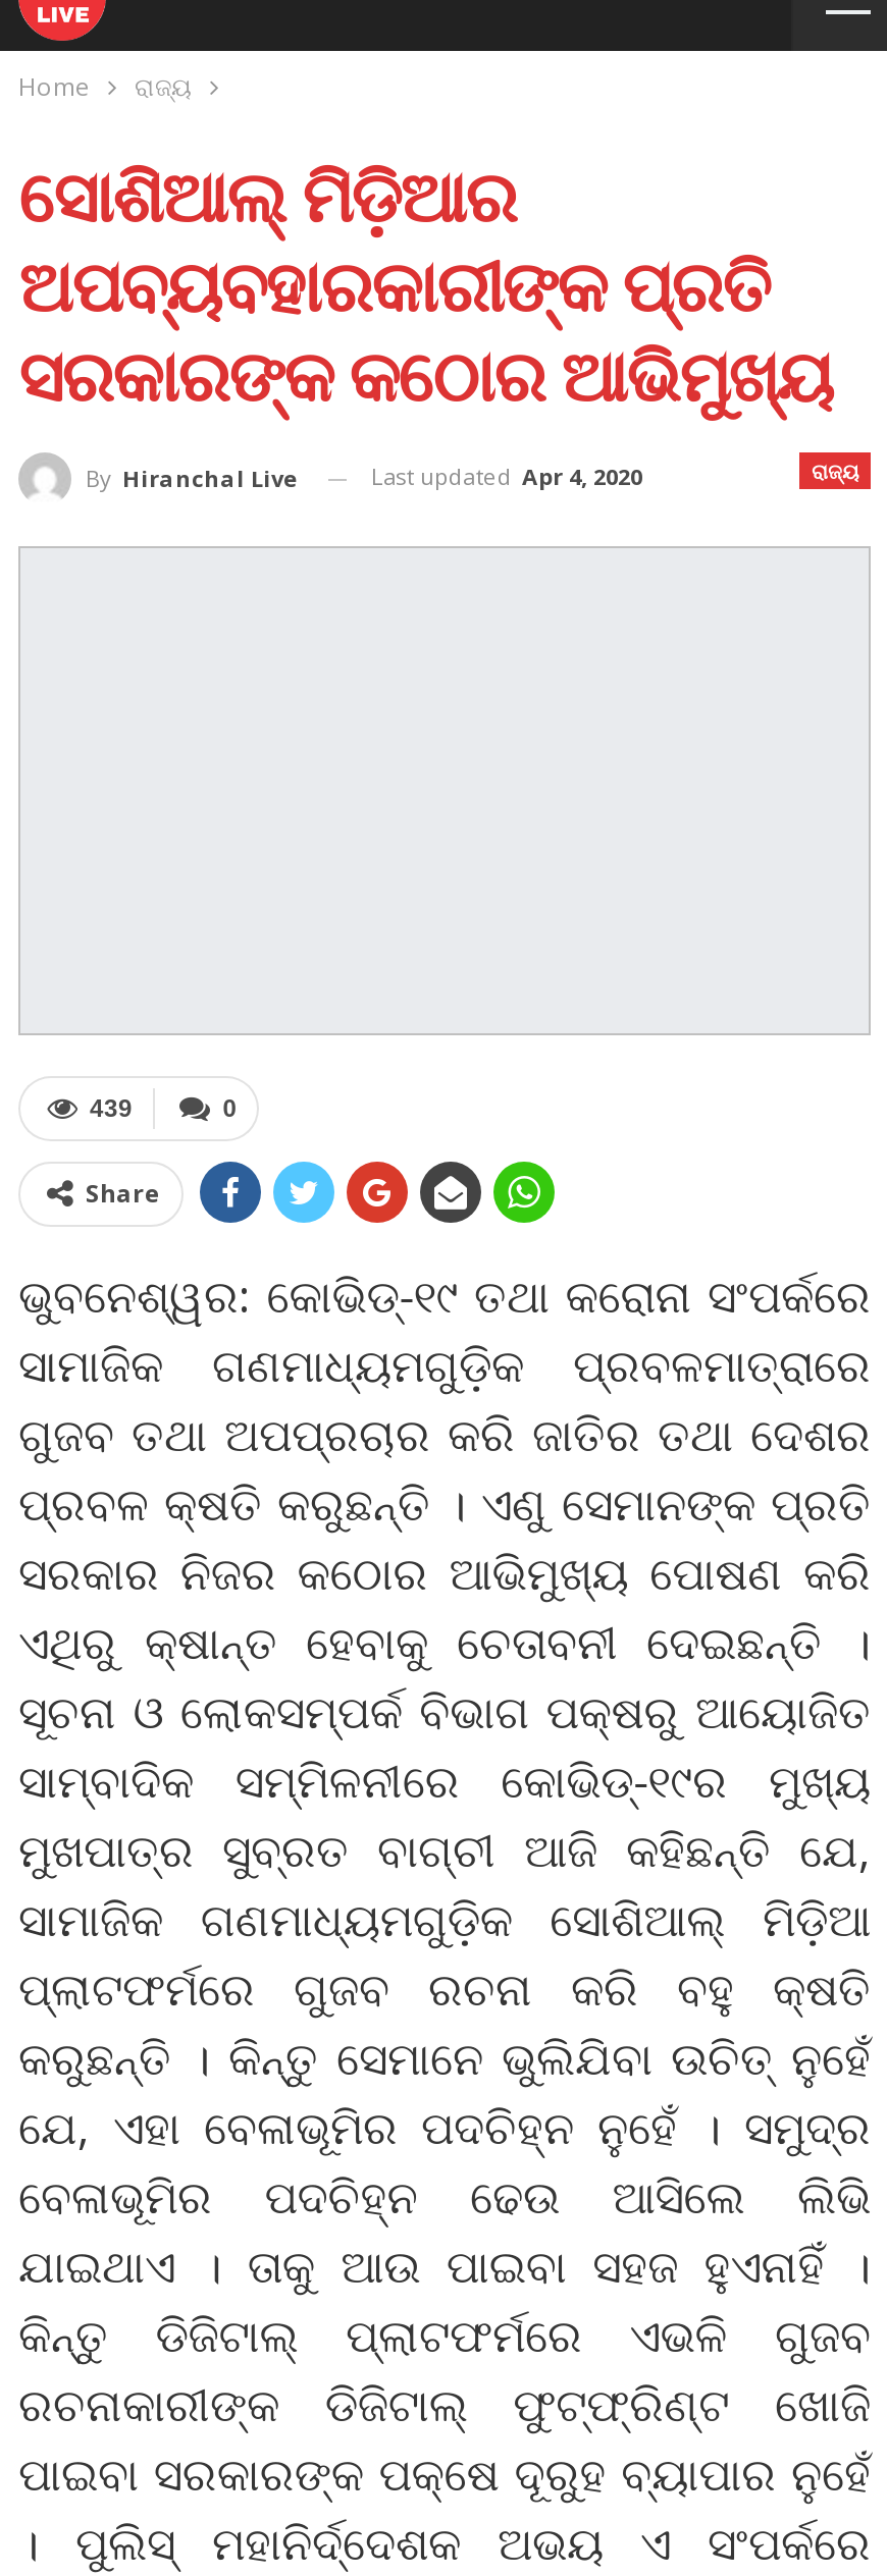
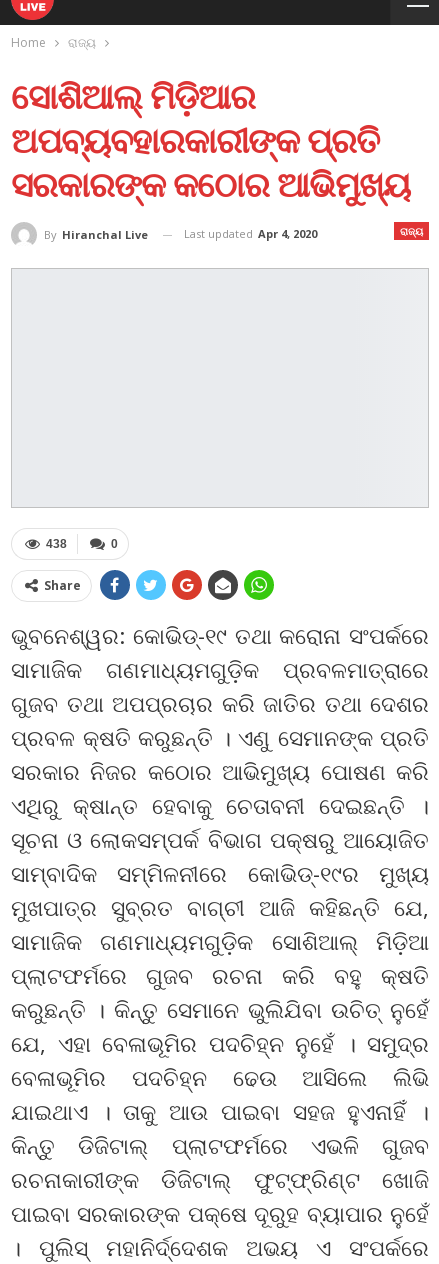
- 439
+ 438
